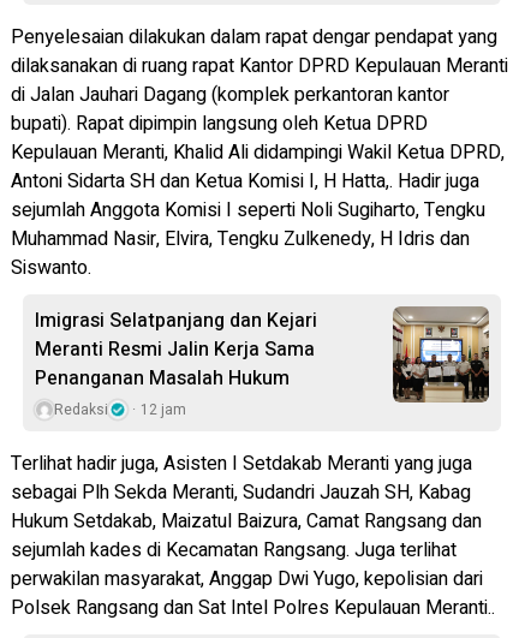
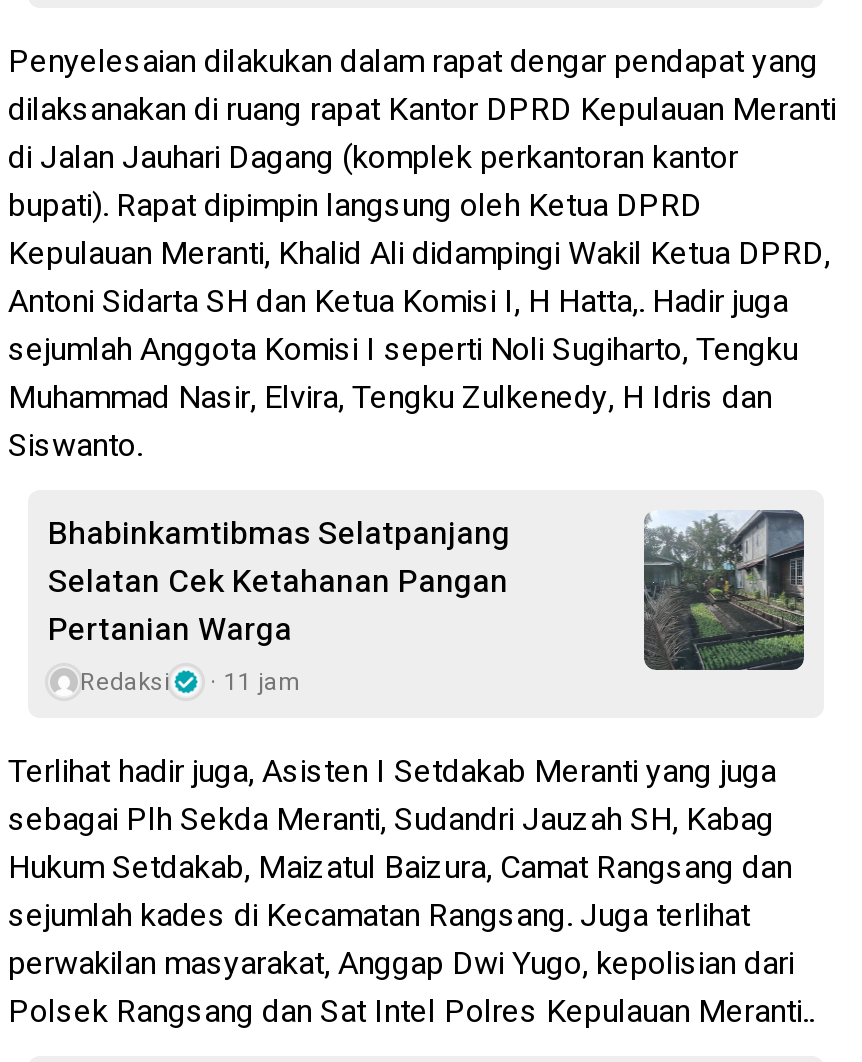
- Imigrasi Selatpanjang dan Kejari
- Meranti Resmi Jalin Kerja Sama
- Penanganan Masalah Hukum
+ Bhabinkamtibmas Selatpanjang
+ Selatan Cek Ketahanan Pangan
+ Pertanian Warga

- [image]
+ [image]

- Redaksi 12 jam
+ Redaksi 11 jam
